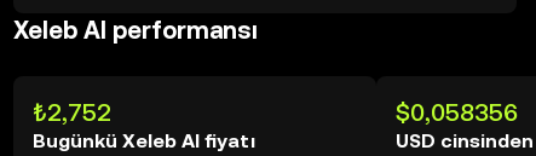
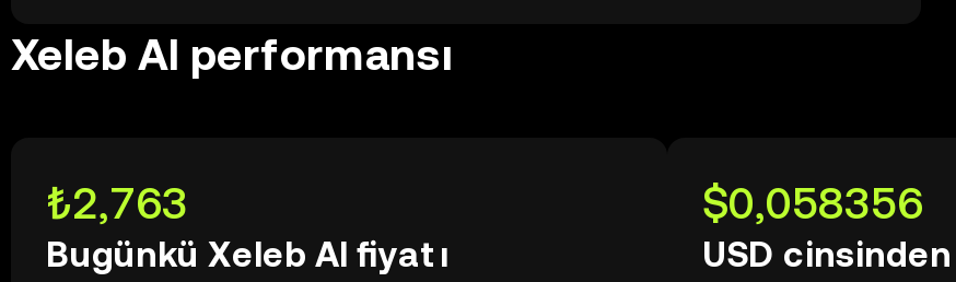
- ₺2,752
+ ₺2,763
